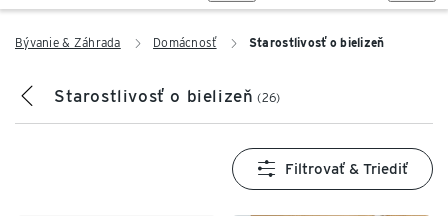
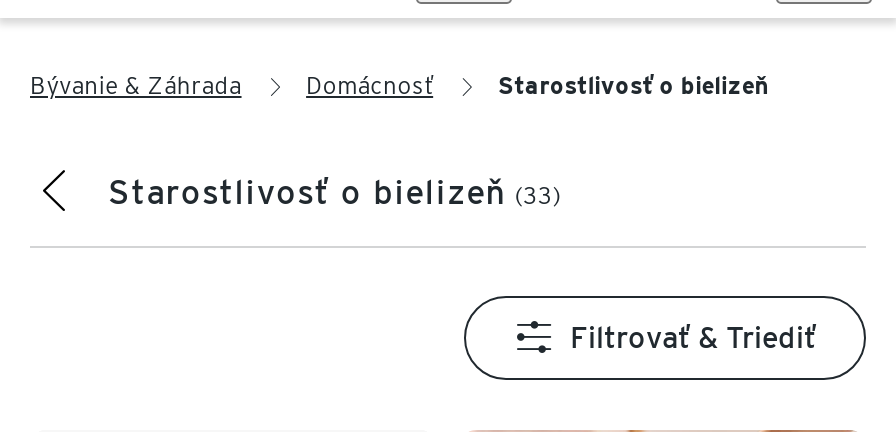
- Starostlivosť o bielizeň (26)
+ Starostlivosť o bielizeň (33)
